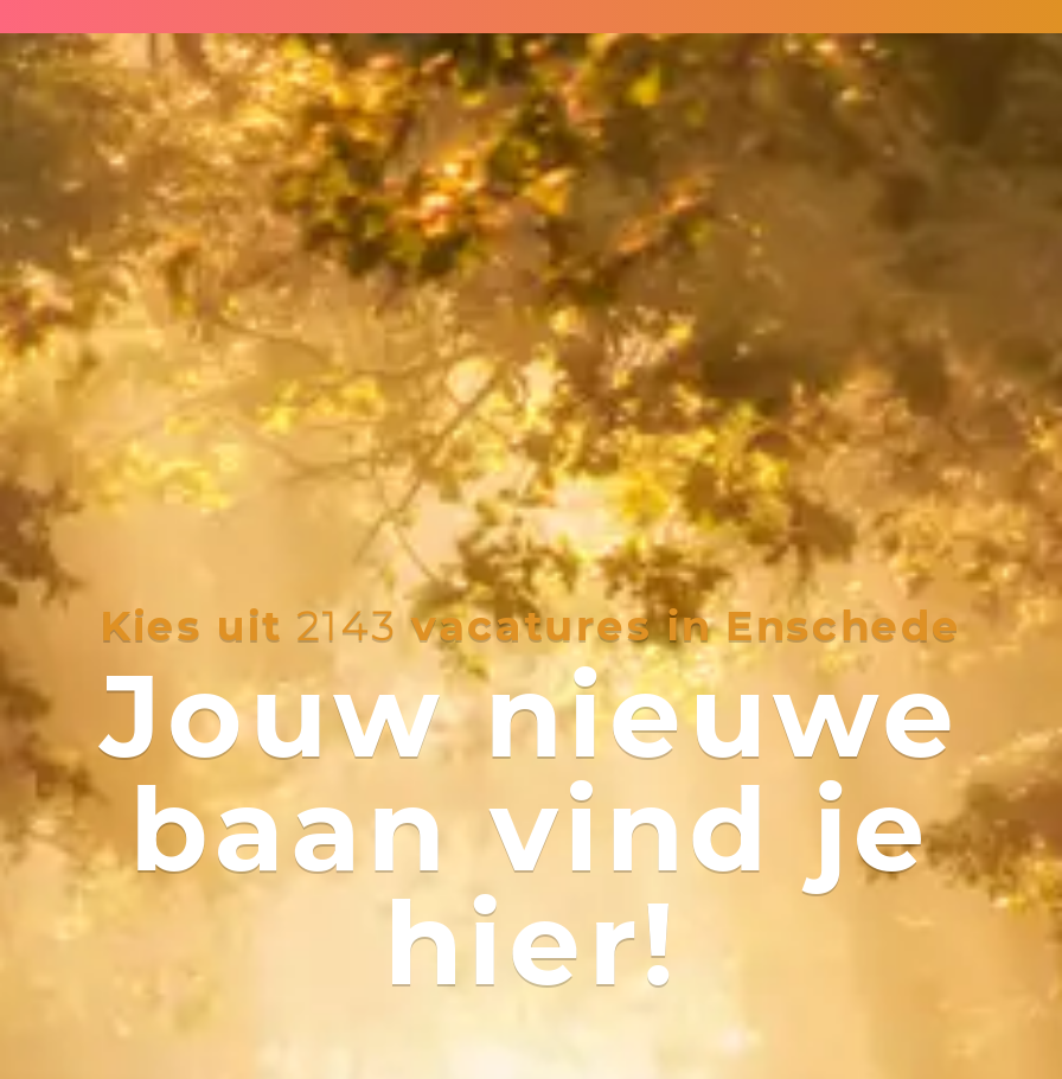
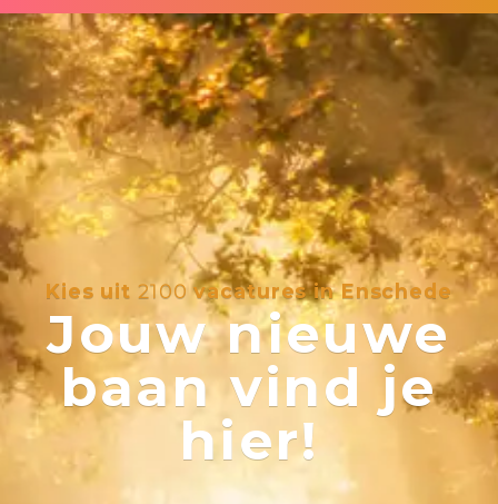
- Kies uit 2143 vacatures in Enschede
+ Kies uit 2100 vacatures in Enschede
